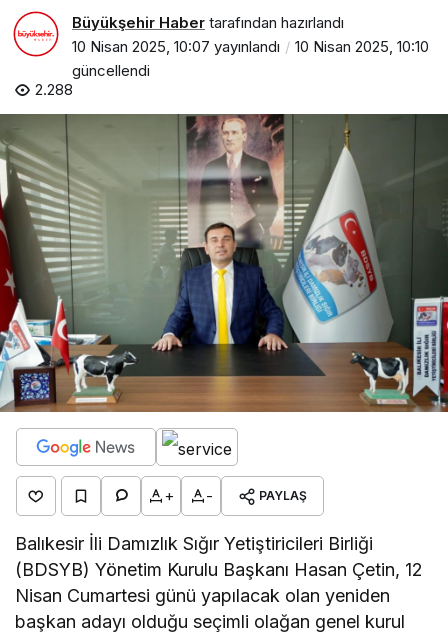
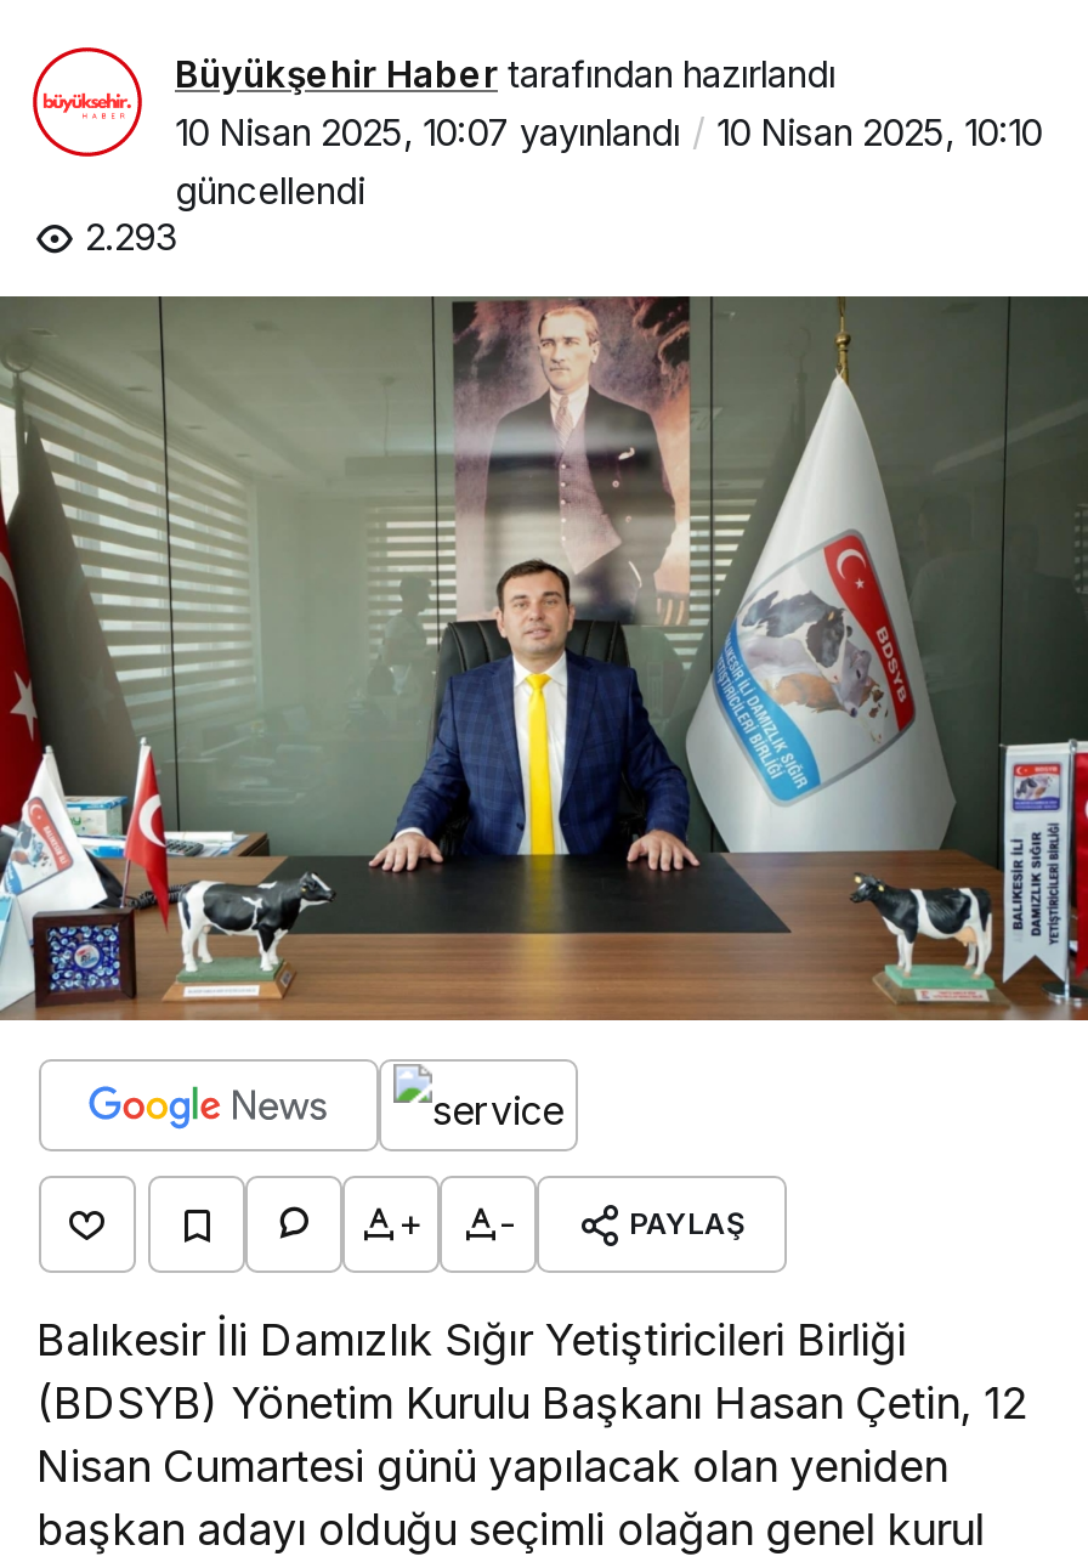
- 2.288
+ 2.293
